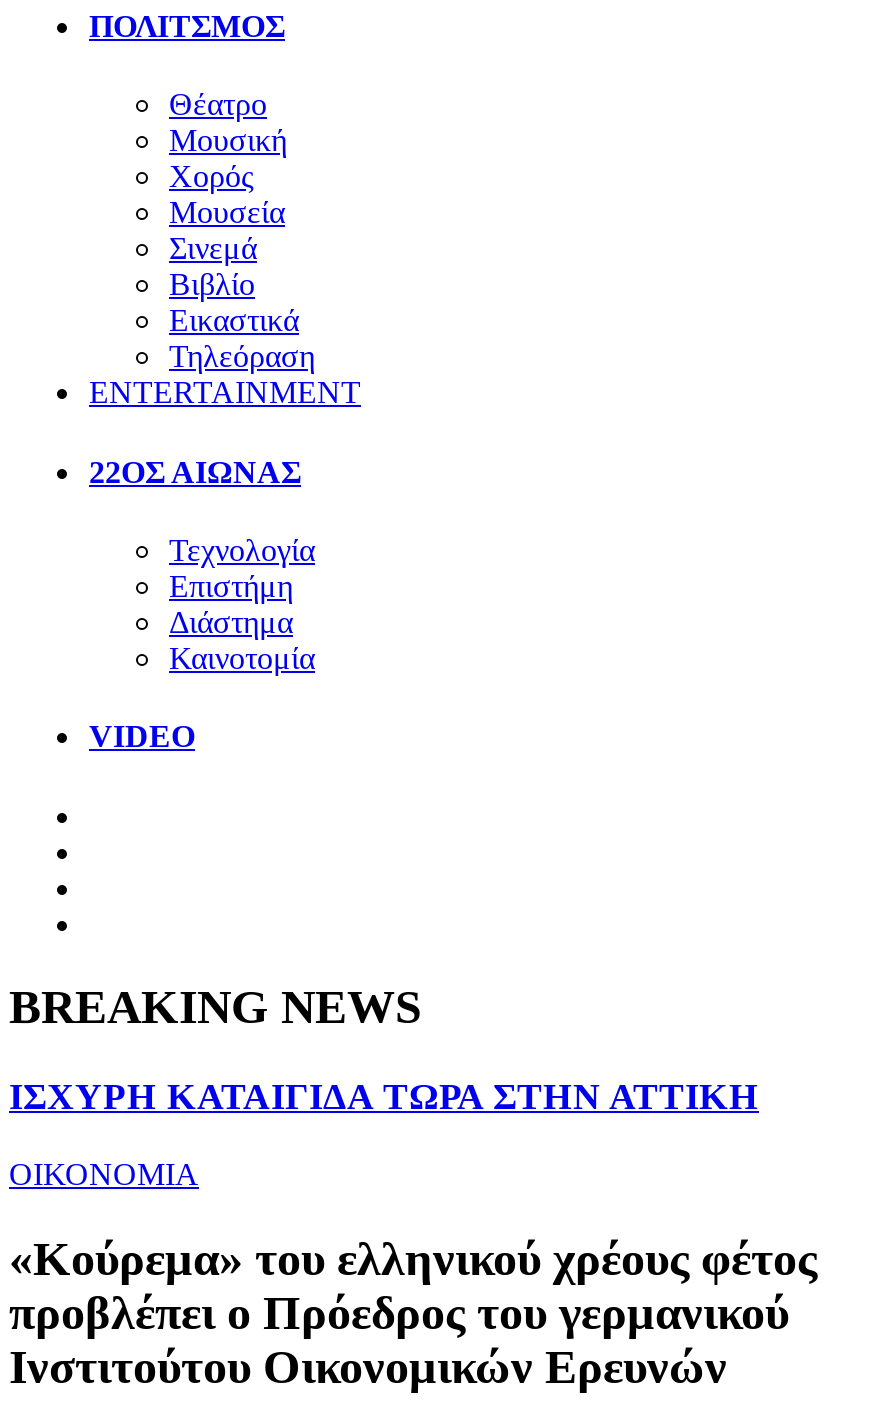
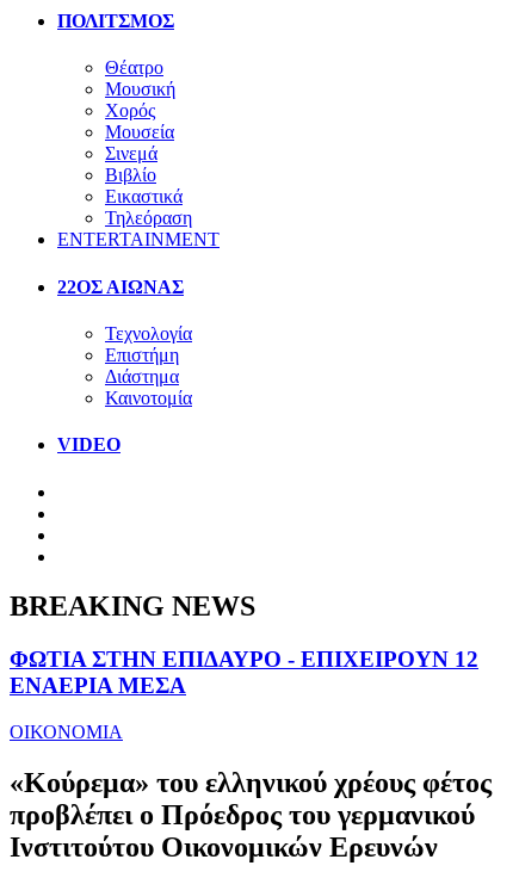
- ΙΣΧΥΡΗ ΚΑΤΑΙΓΙΔΑ ΤΩΡΑ ΣΤΗΝ ΑΤΤΙΚΗ
+ ΦΩΤΙΑ ΣΤΗΝ ΕΠΙΔΑΥΡΟ - ΕΠΙΧΕΙΡΟΥΝ 12
+ ΕΝΑΕΡΙΑ ΜΕΣΑ
